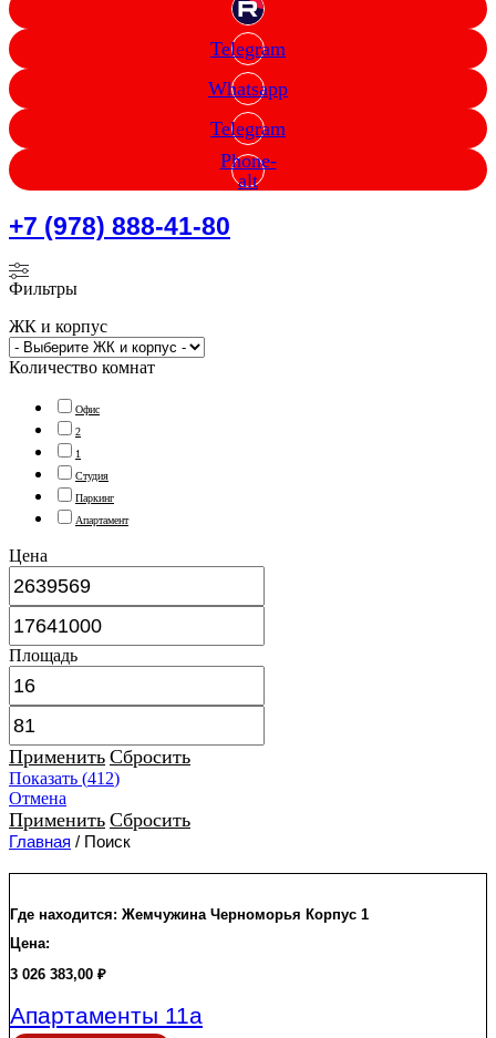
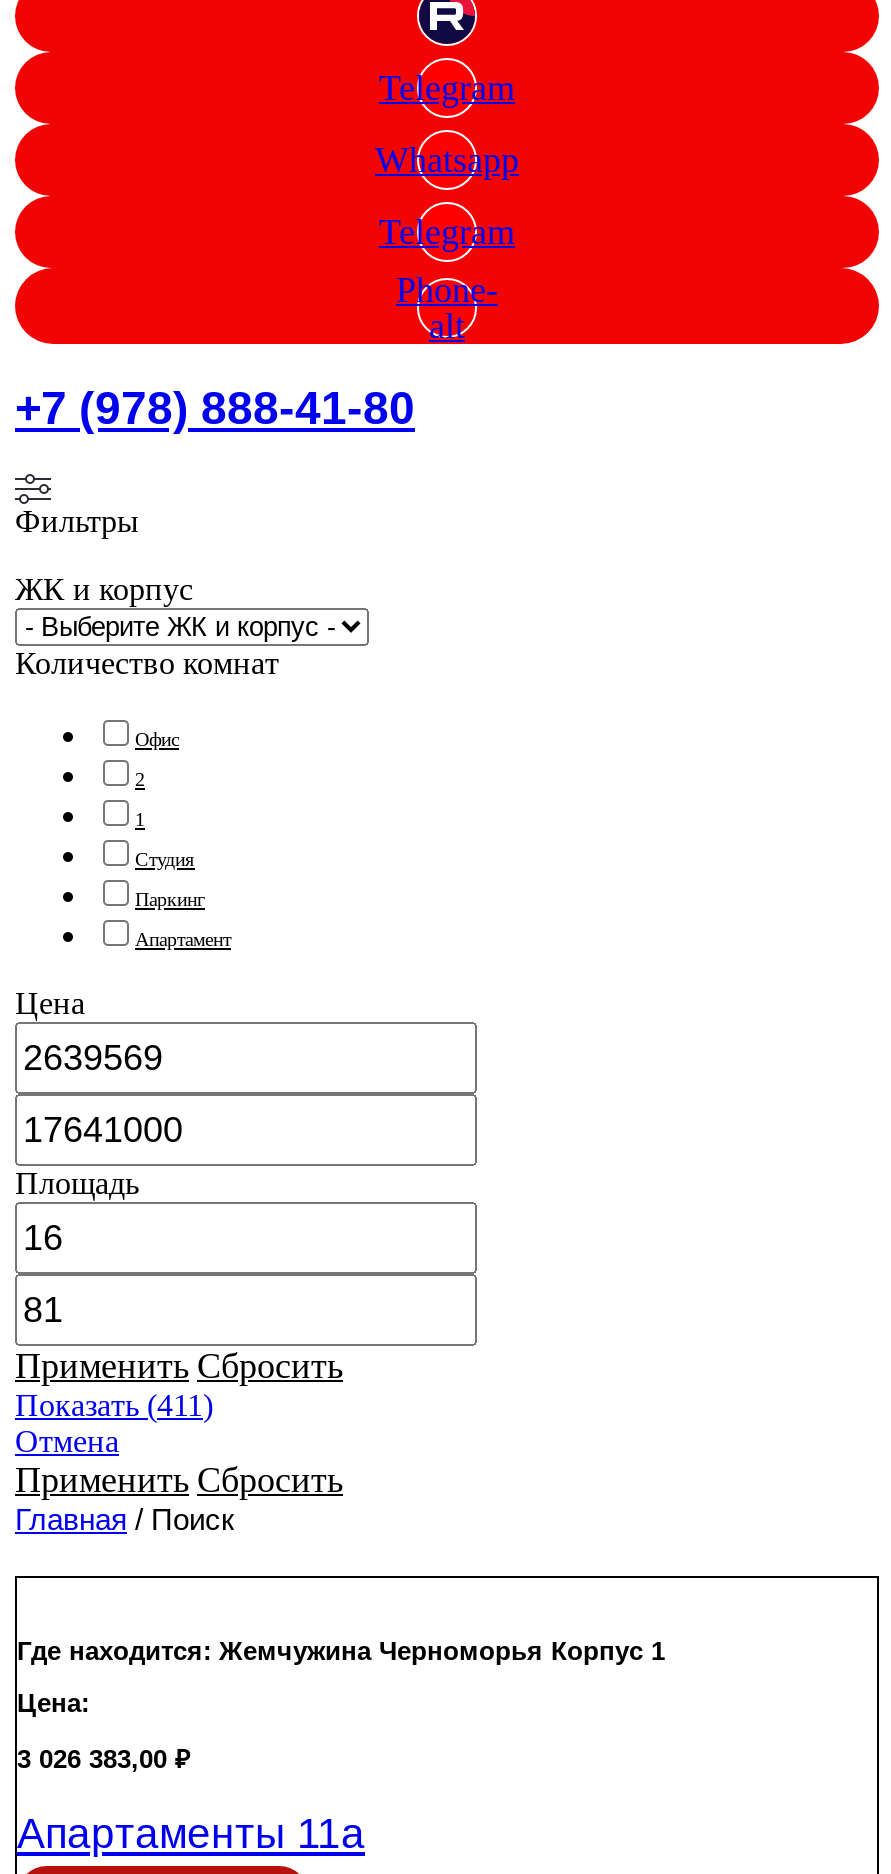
- Показать (412)
+ Показать (411)
